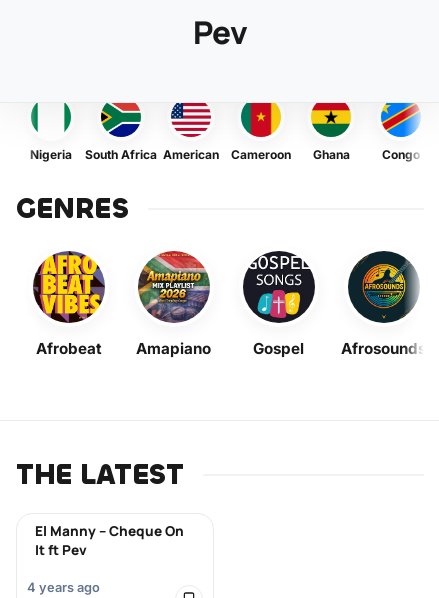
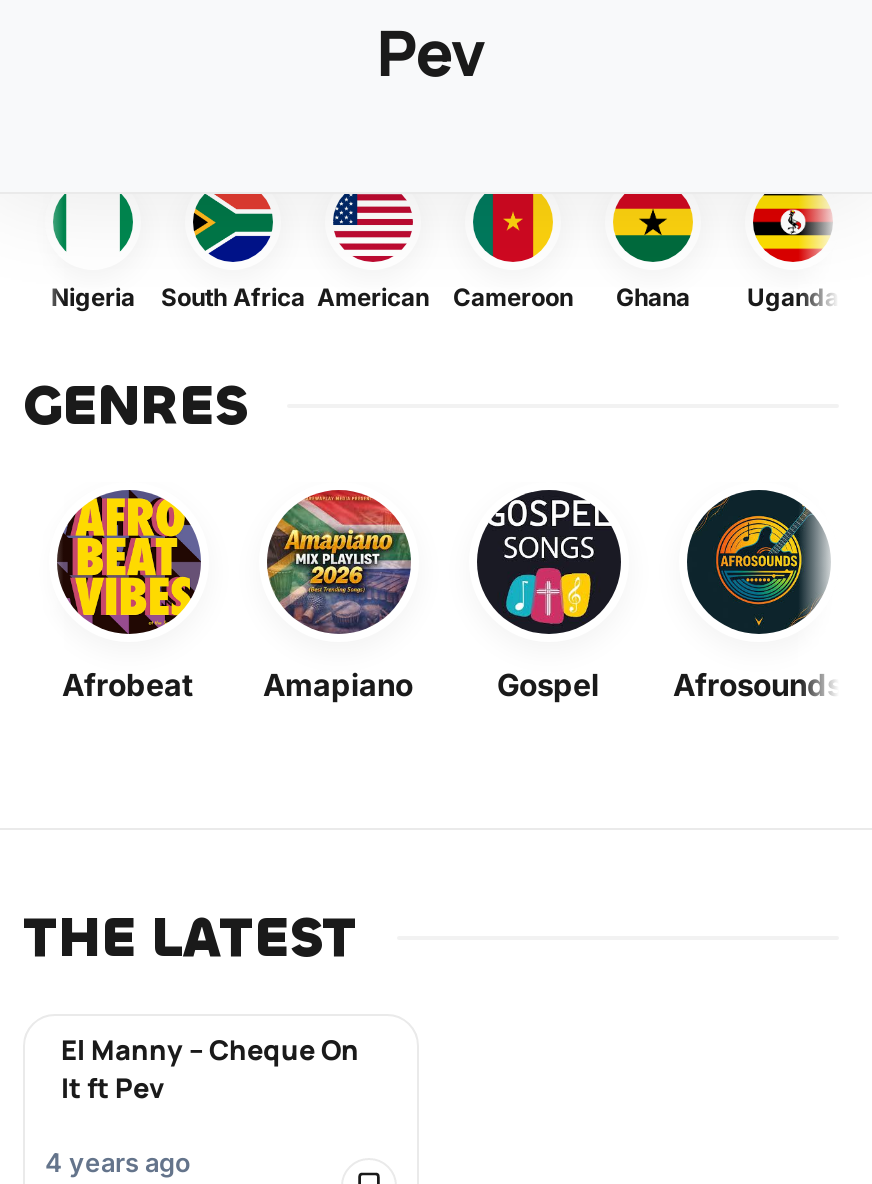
- [image]
- Congo
+ [image]
+ Uganda
